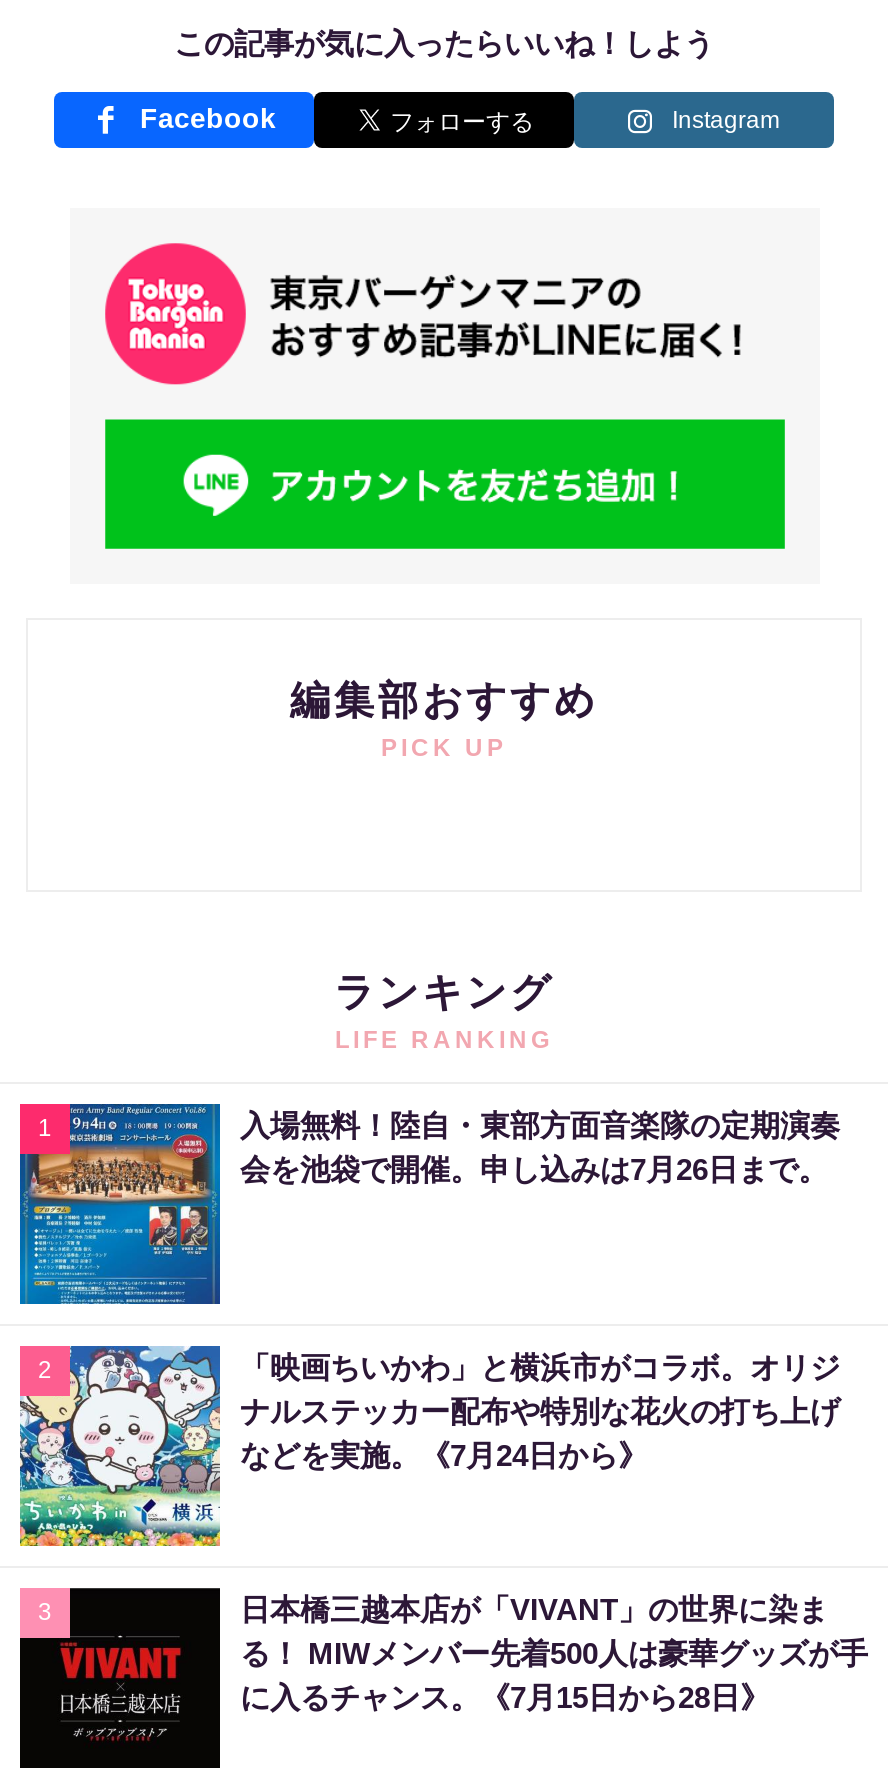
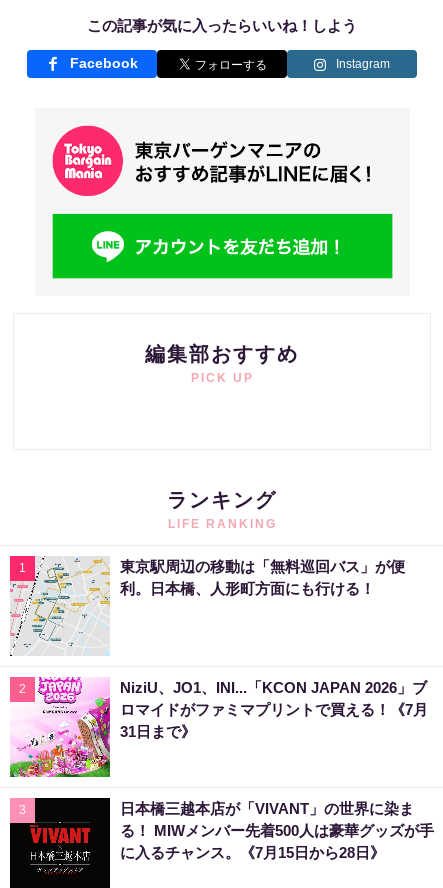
- [image]
- 入場無料！陸自・東部方面音楽隊の定期演奏
- 会を池袋で開催。申し込みは7月26日まで。
+ [image]
+ 東京駅周辺の移動は「無料巡回バス」が便
+ 利。日本橋、人形町方面にも行ける！

- [image]
- 「映画ちいかわ」と横浜市がコラボ。オリジ
- ナルステッカー配布や特別な花火の打ち上げ
- などを実施。《7月24日から》
+ [image]
+ NiziU、JO1、INI...「KCON JAPAN 2026」ブ
+ ロマイドがファミマプリントで買える！《7月
+ 31日まで》
